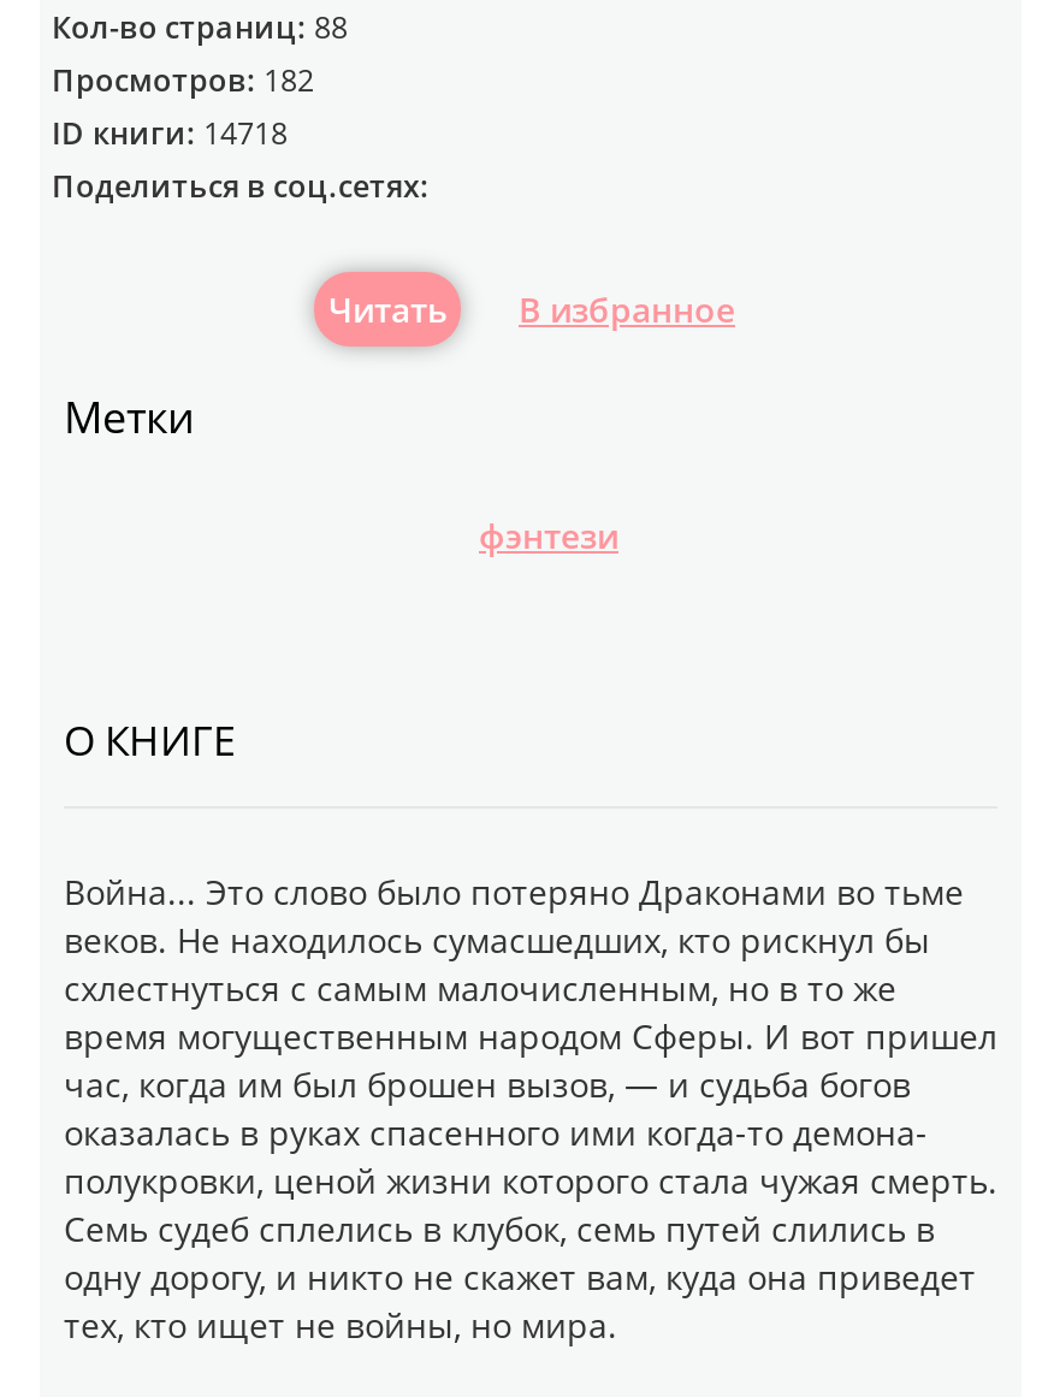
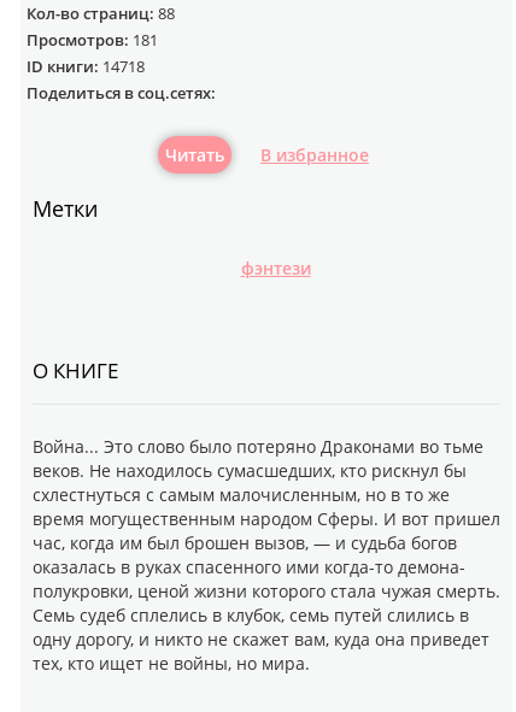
- Просмотров: 182
+ Просмотров: 181
